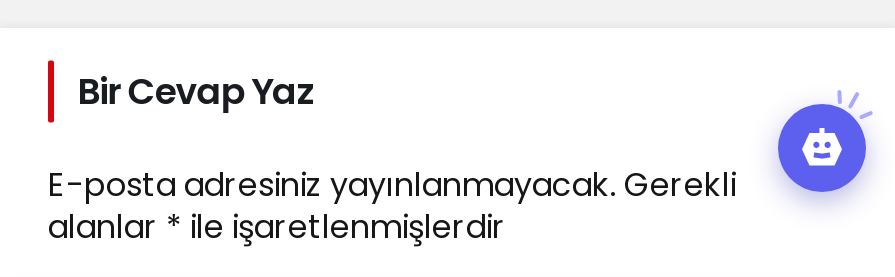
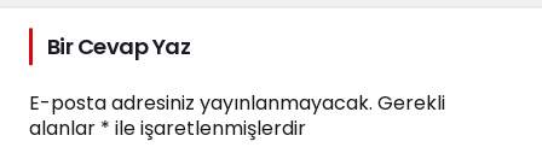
- [image]
